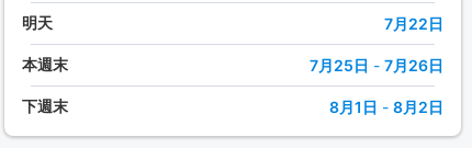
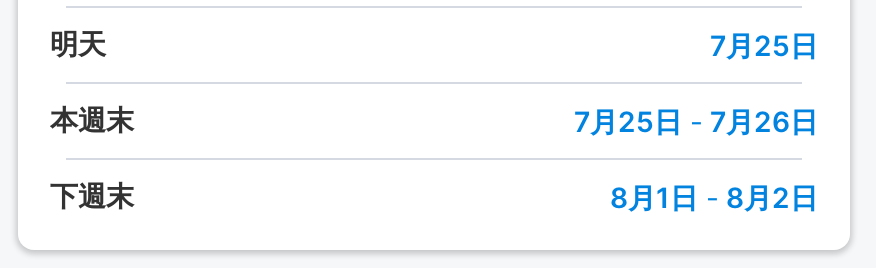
- 7月22日
+ 7月25日
